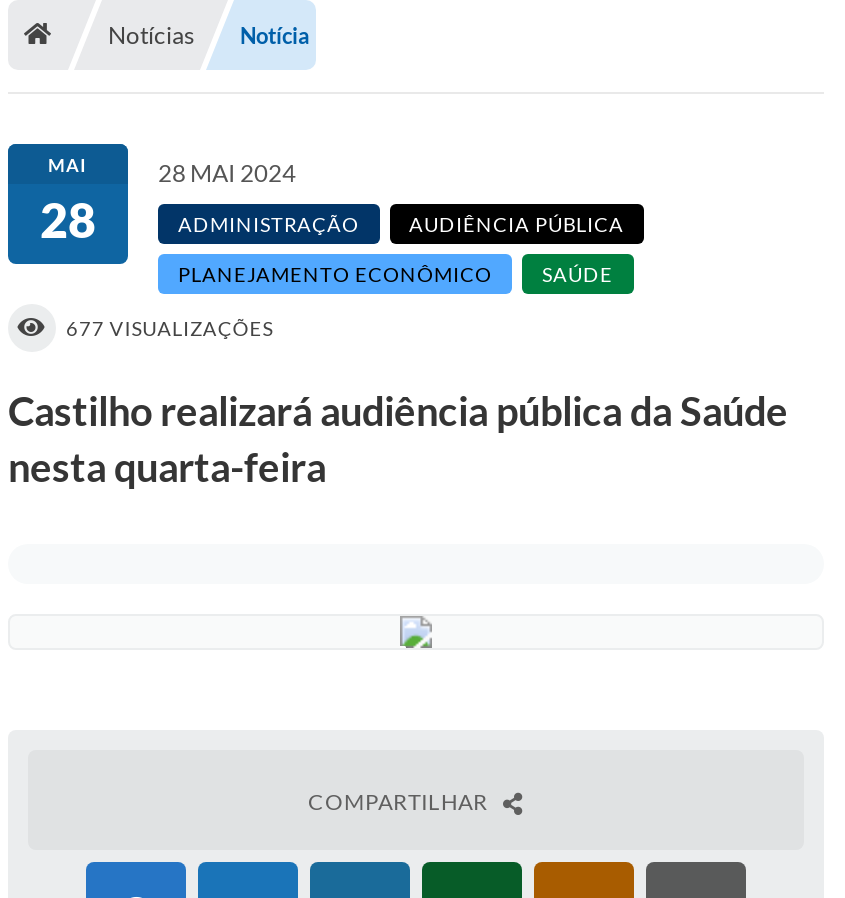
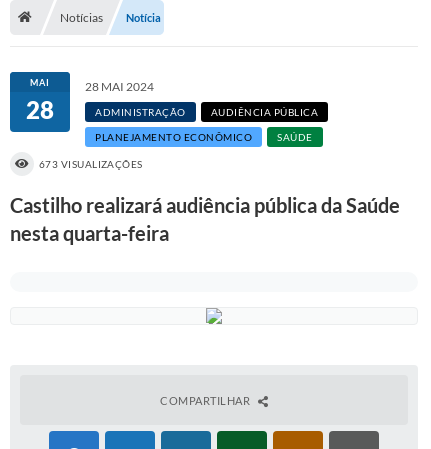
- 677 VISUALIZAÇÕES
+ 673 VISUALIZAÇÕES
